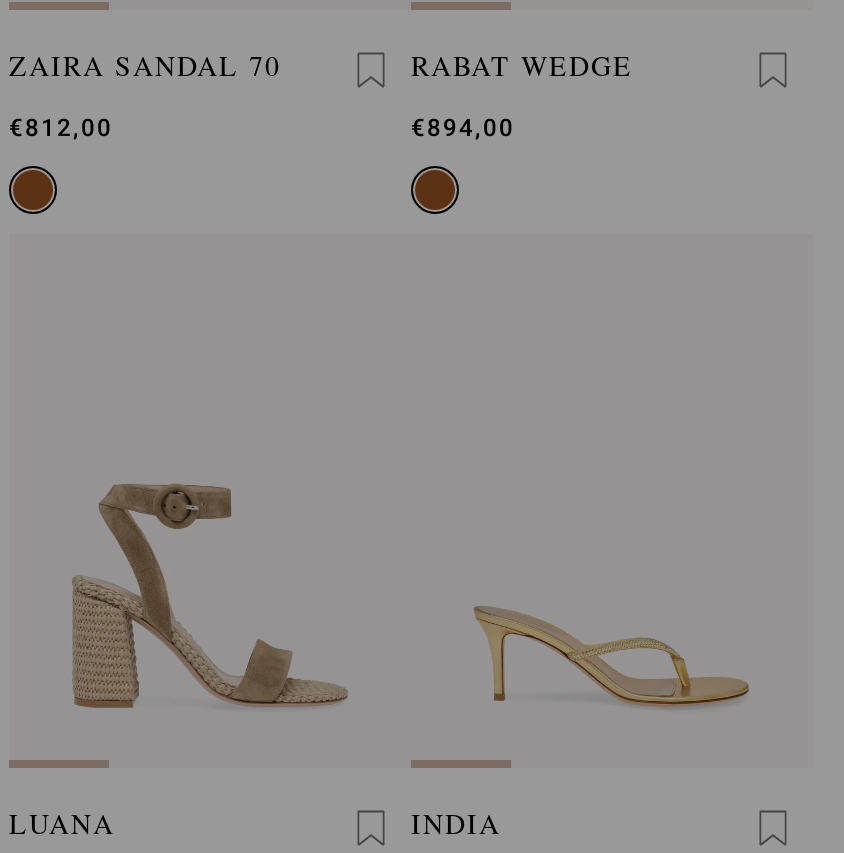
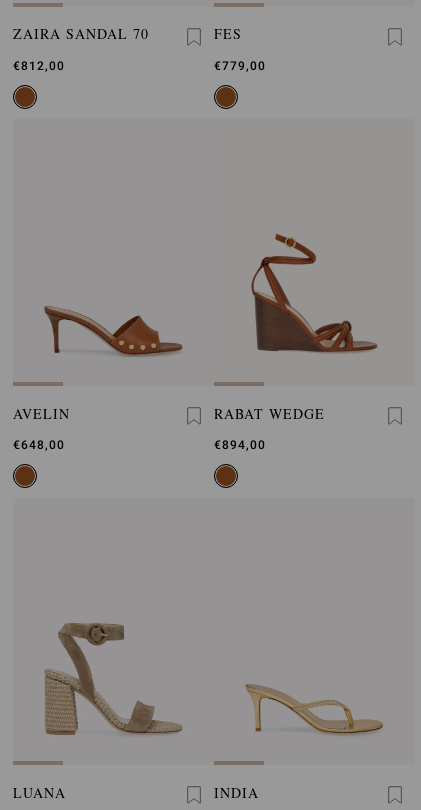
+ AVELIN
+ €648,00

+ FES
+ €779,00

+ [image]

+ [image]
